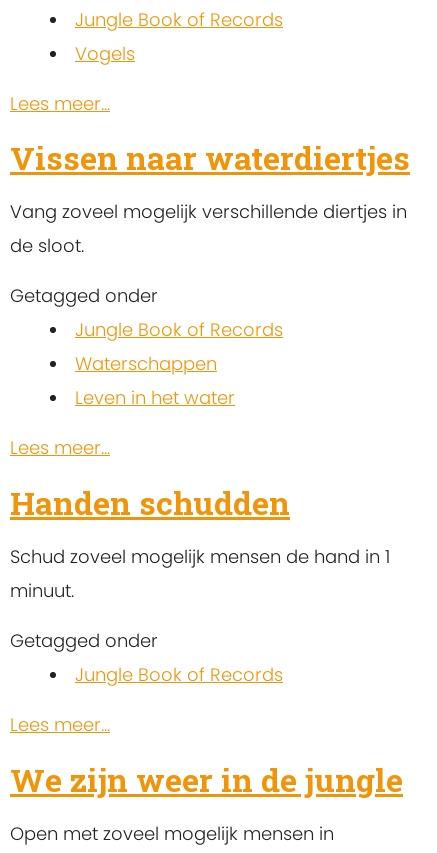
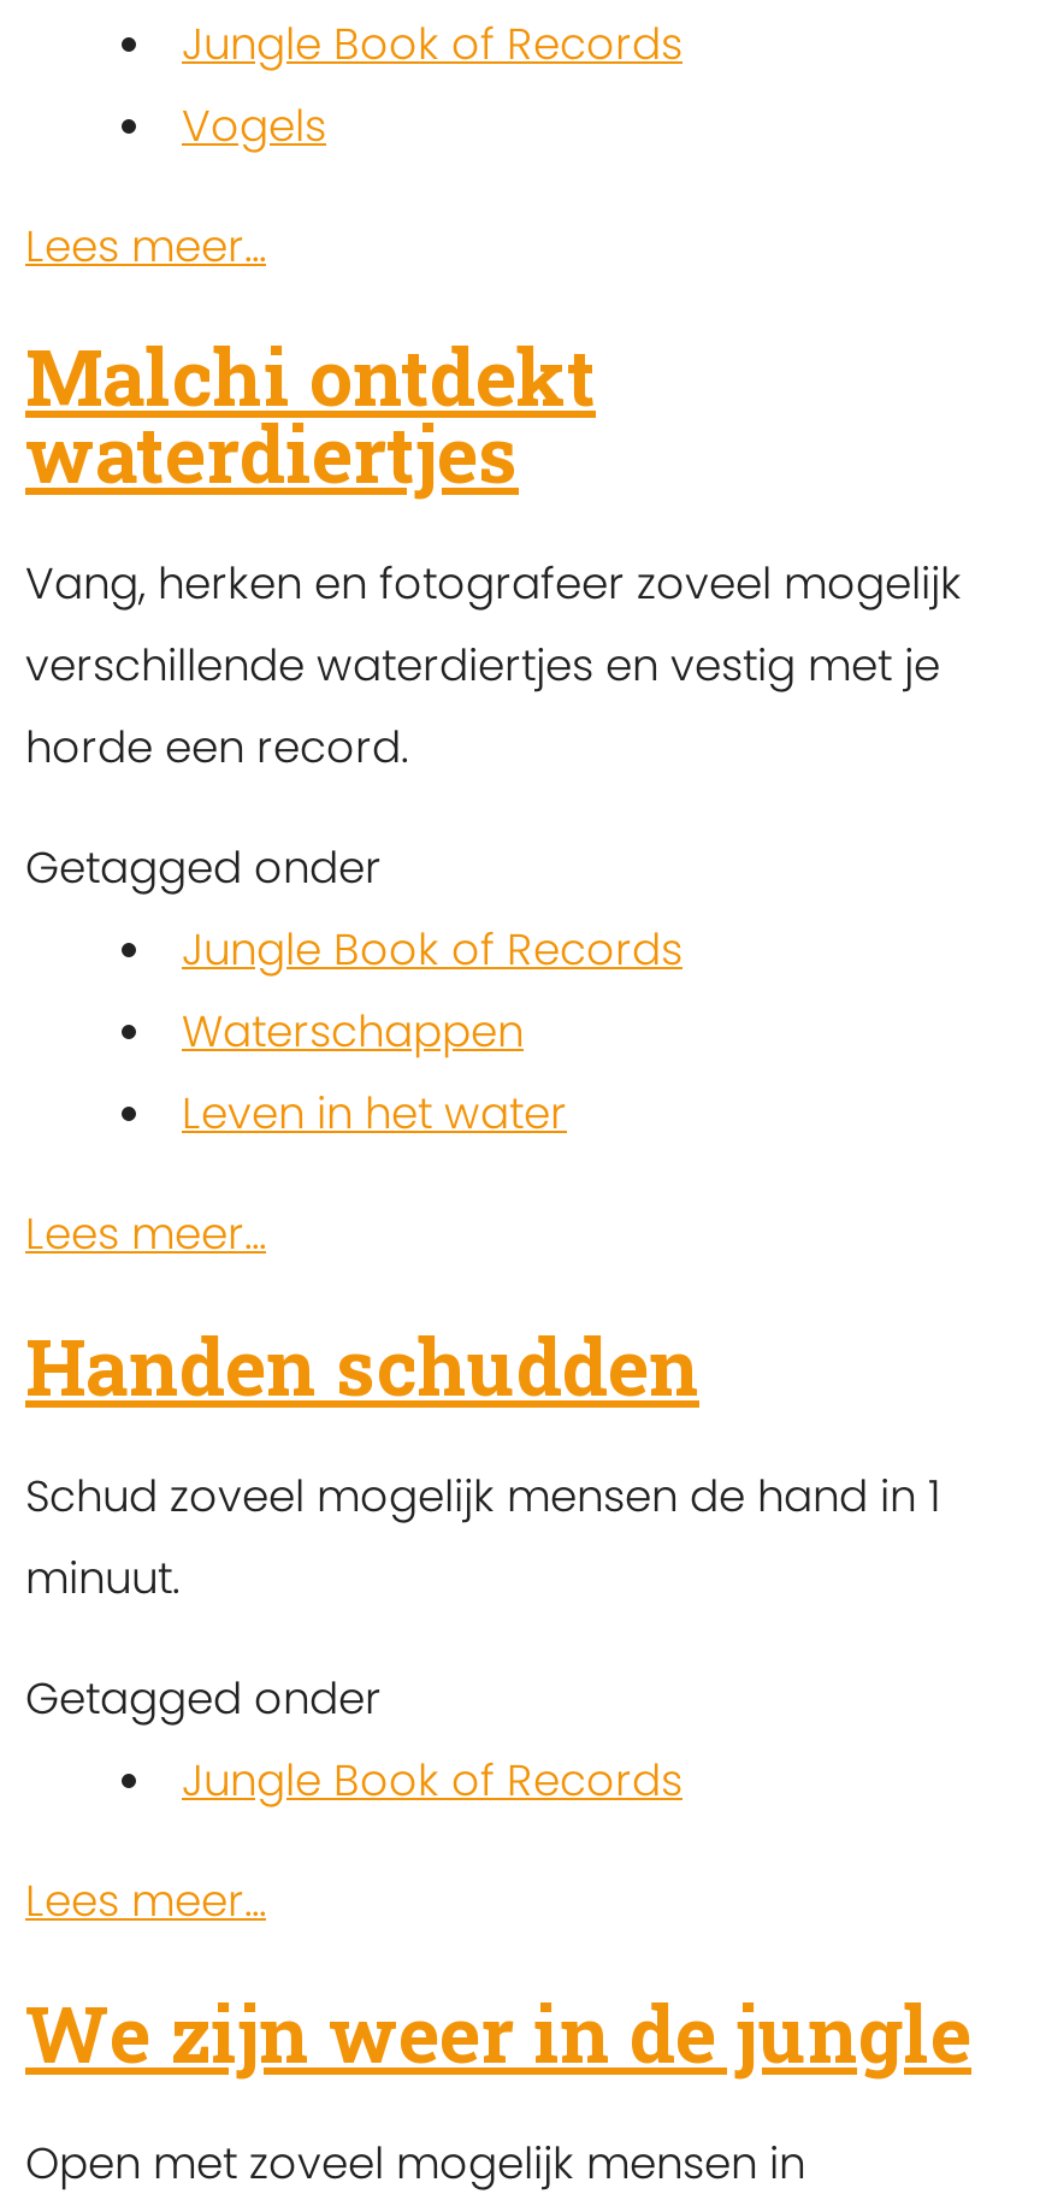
- Vissen naar waterdiertjes
+ Malchi ontdekt
+ waterdiertjes

- Vang zoveel mogelijk verschillende diertjes in
- de sloot.
+ Vang, herken en fotografeer zoveel mogelijk
+ verschillende waterdiertjes en vestig met je
+ horde een record.
